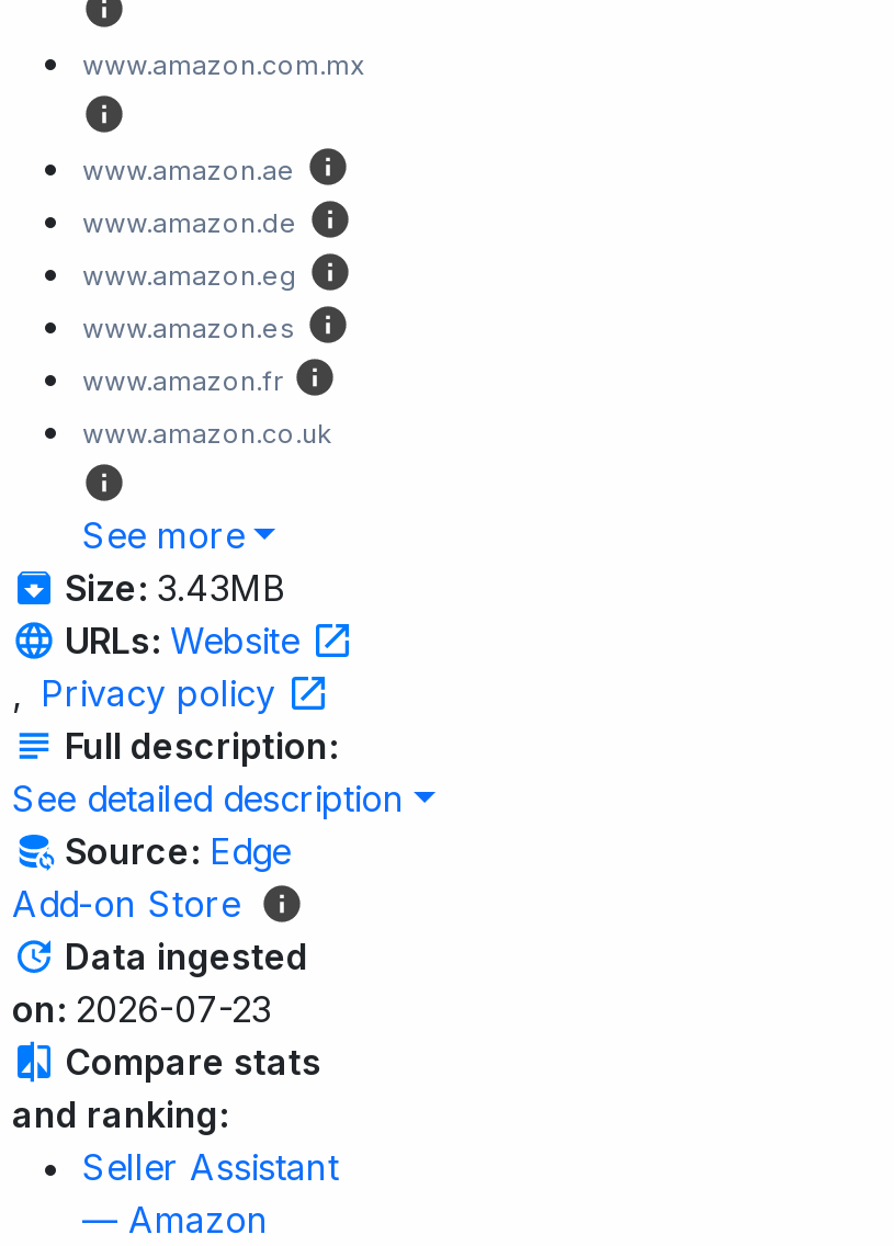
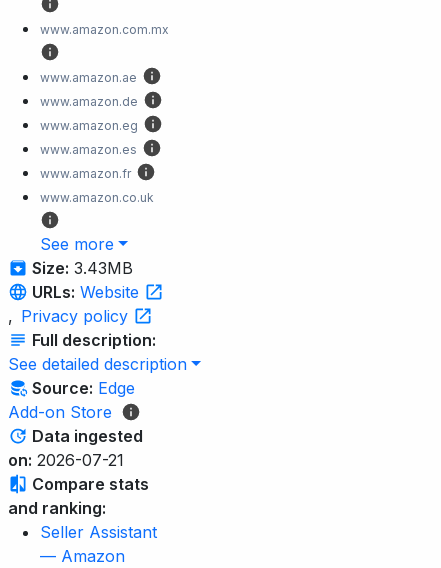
- on: 2026-07-23
+ on: 2026-07-21
